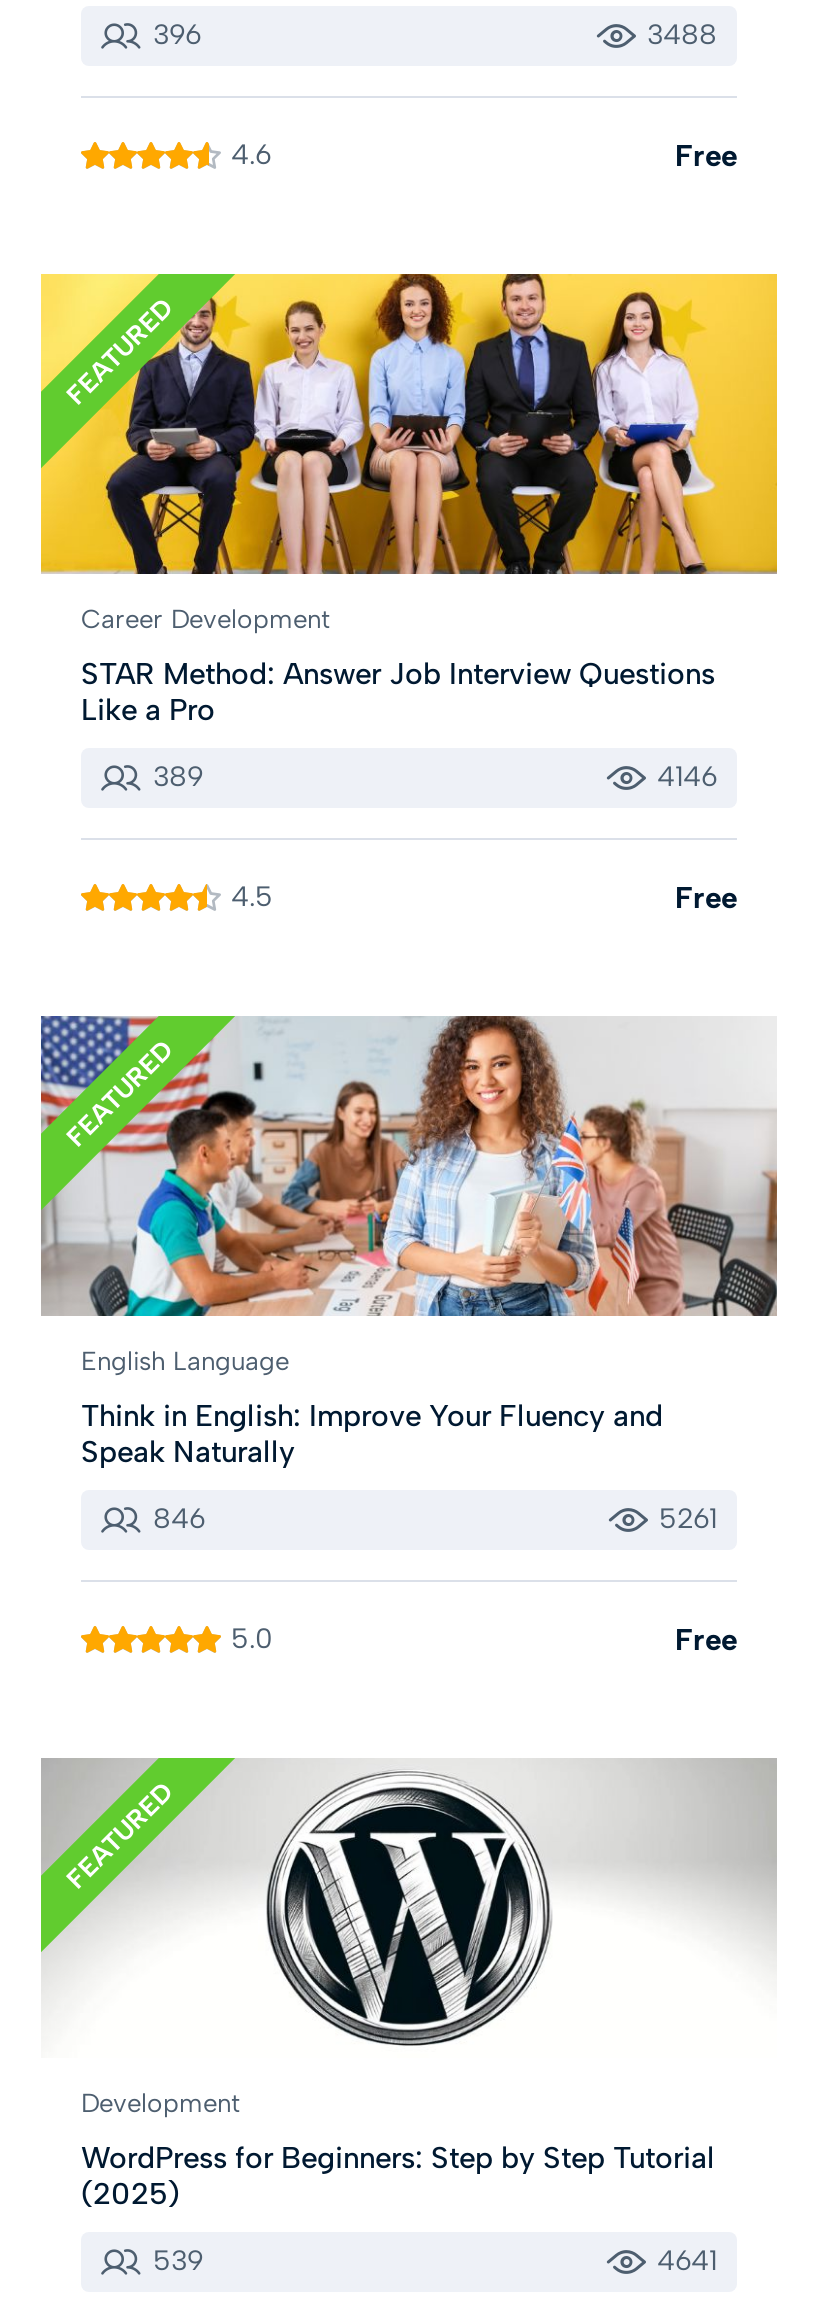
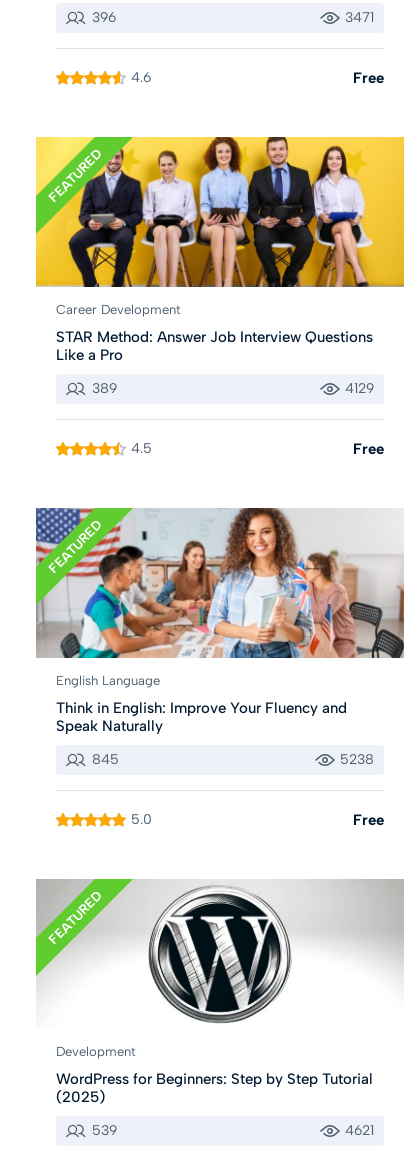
- 3488
+ 3471

- 4146
+ 4129

- 846
+ 845

- 5261
+ 5238

- 4641
+ 4621
